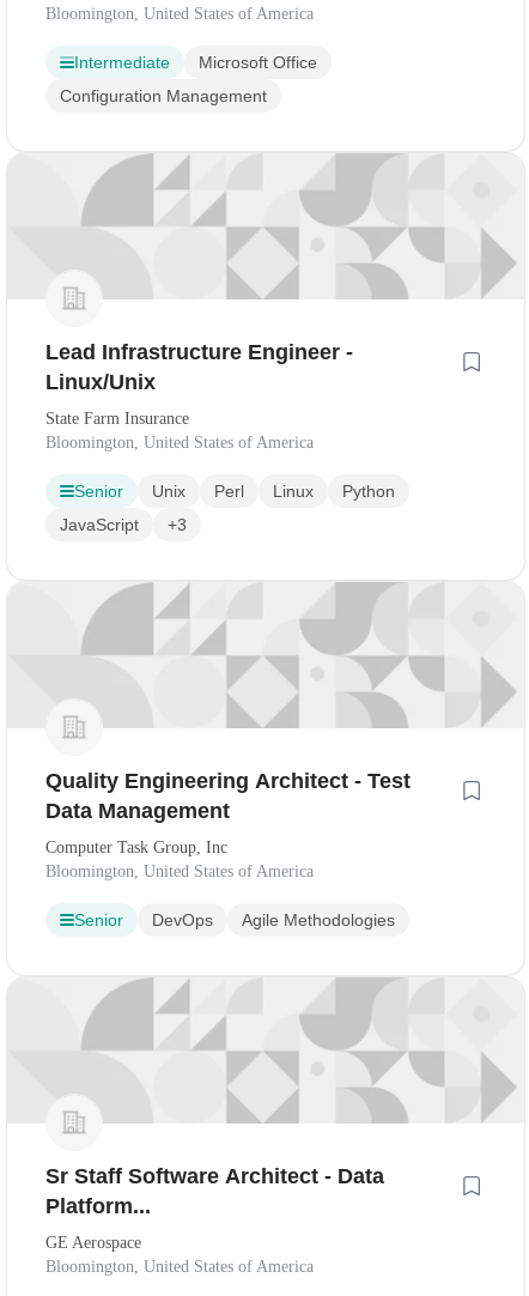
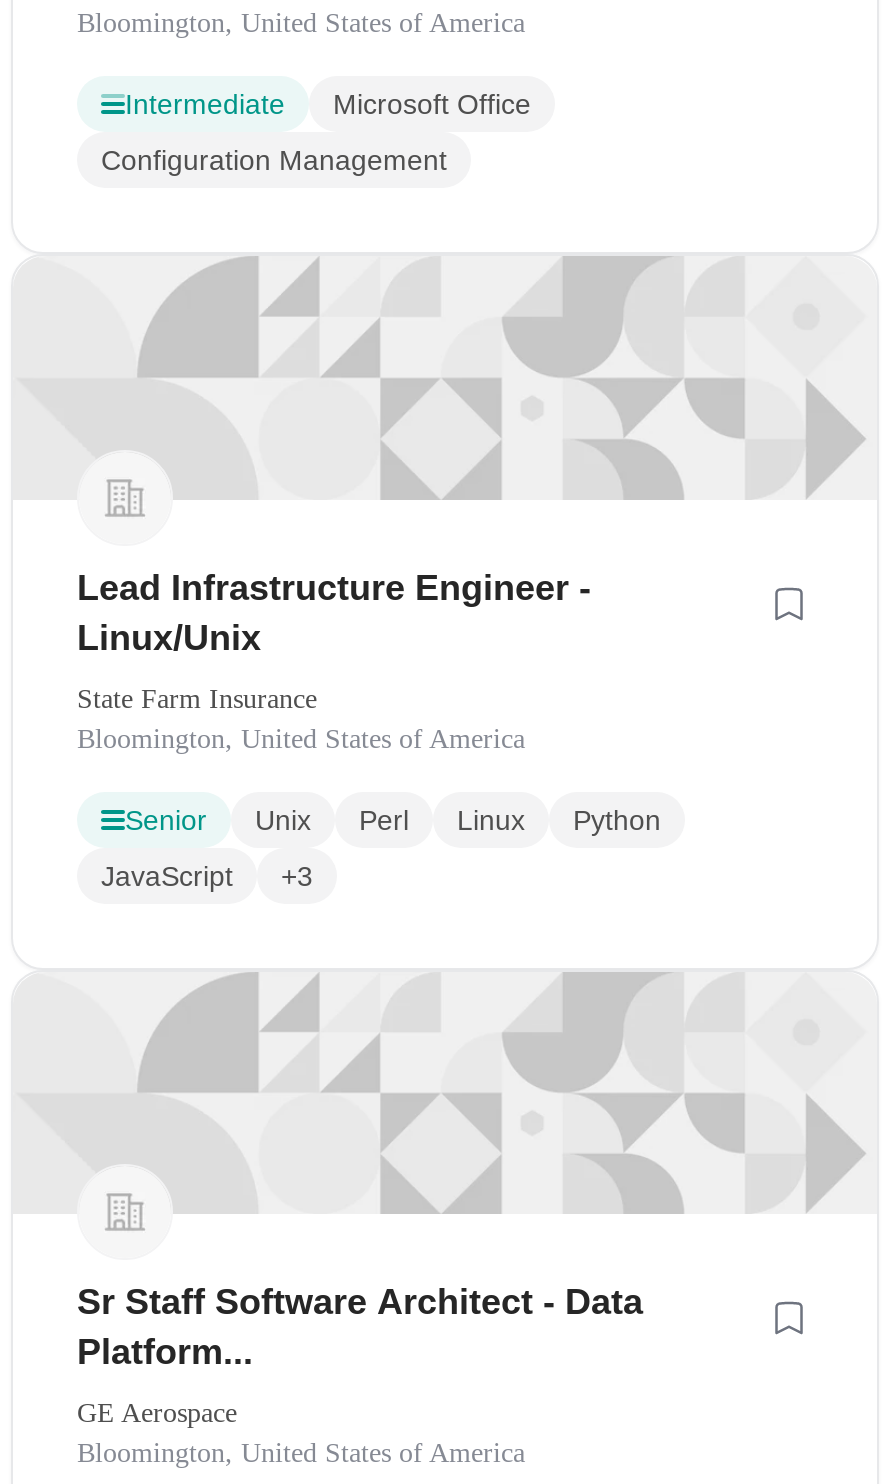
- Quality Engineering Architect - Test
- Data Management
- Computer Task Group, Inc
- Bloomington, United States of America
- Senior
- DevOps
- Agile Methodologies
